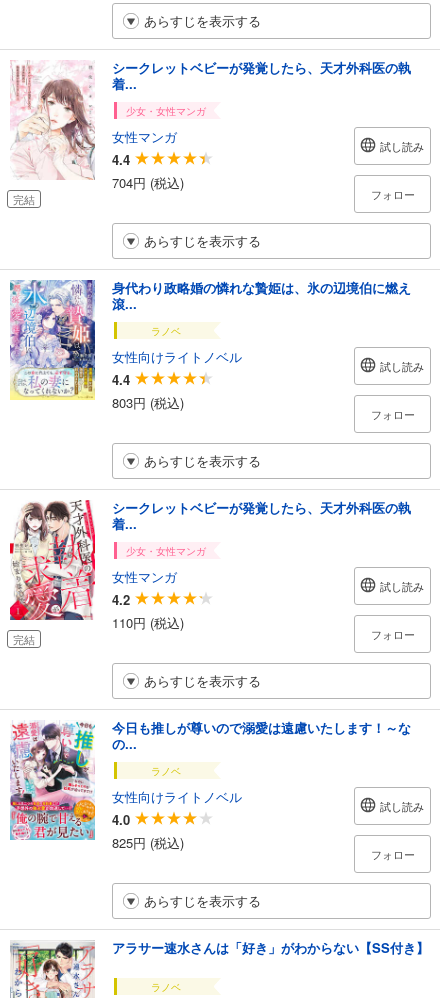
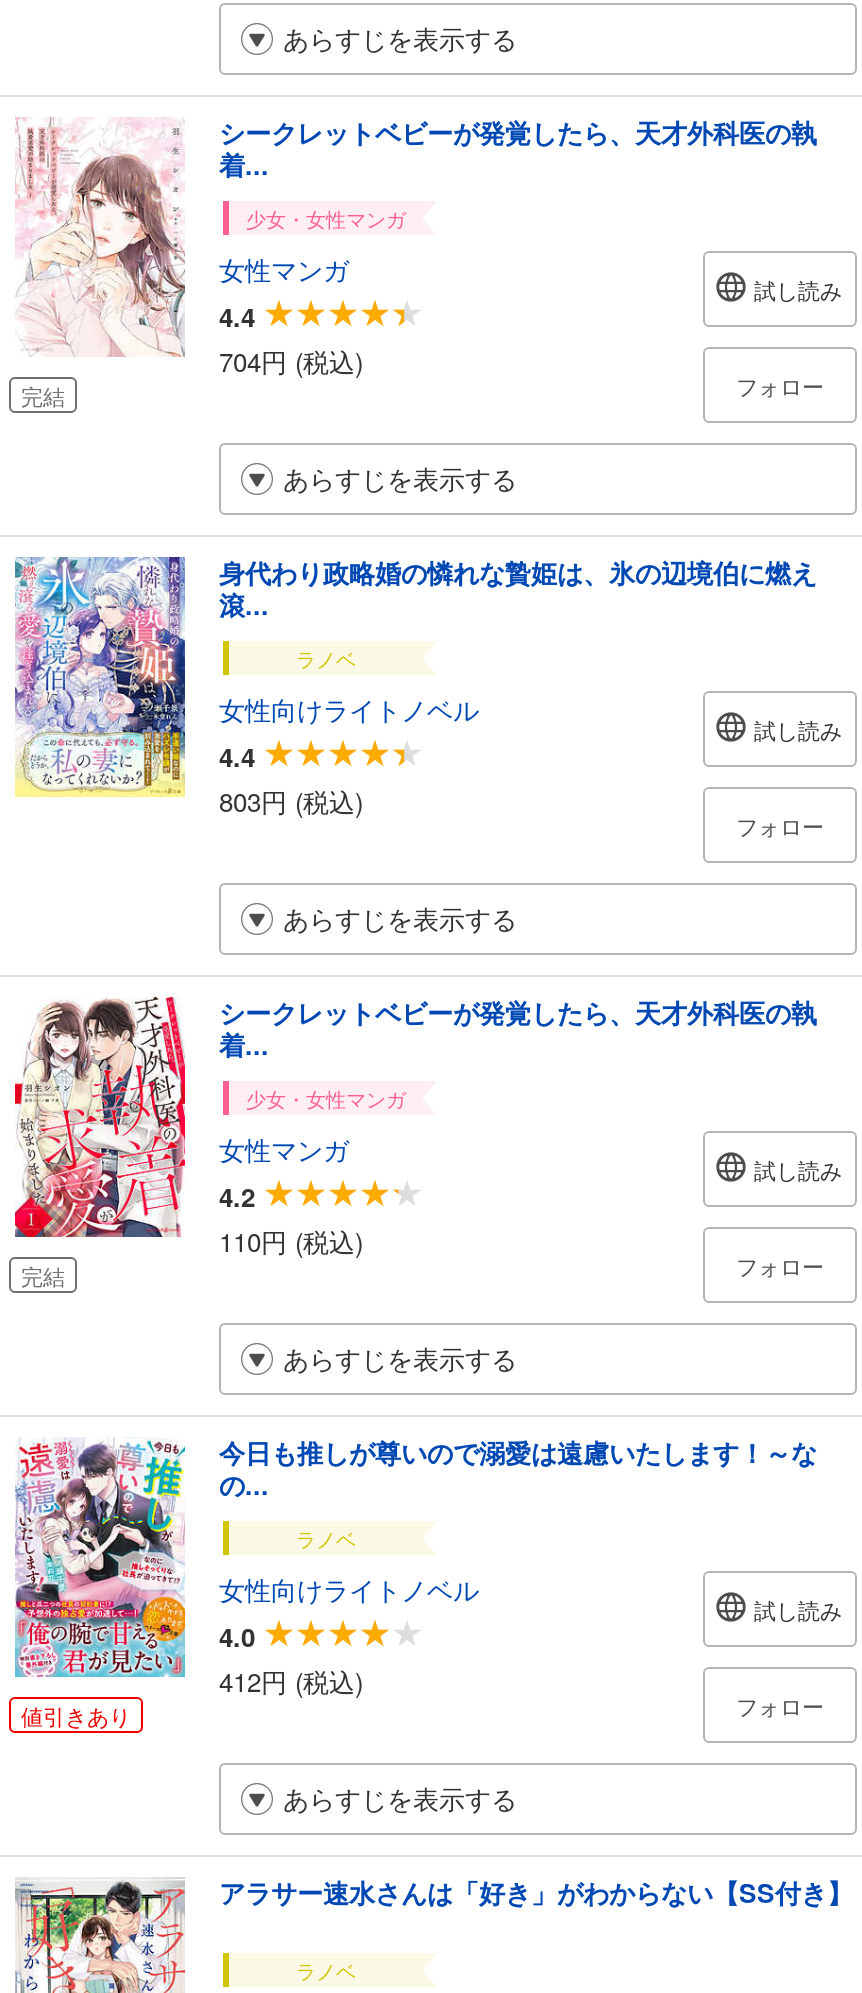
- 825円 (税込)
+ 412円 (税込)

+ 値引きあり
